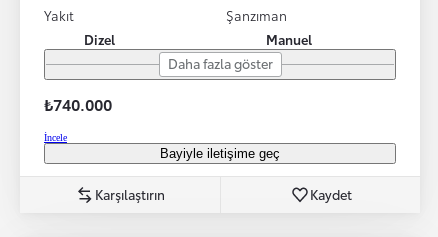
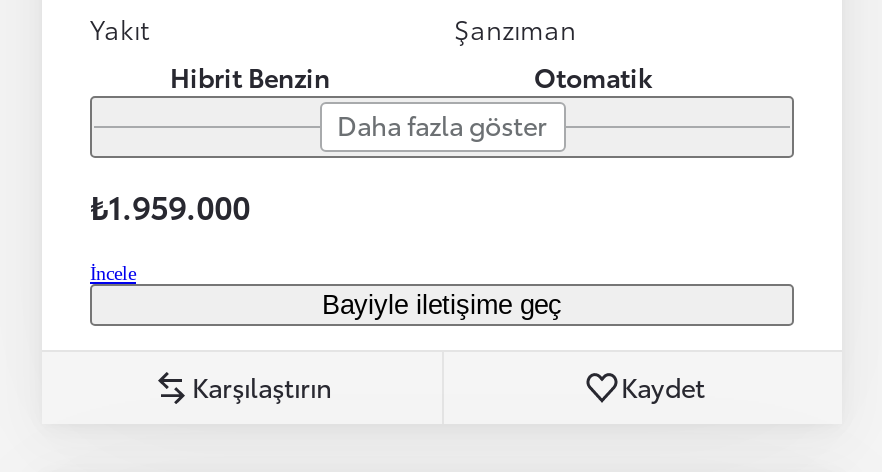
- Dizel
+ Hibrit Benzin

- Manuel
+ Otomatik

- ₺740.000
+ ₺1.959.000
